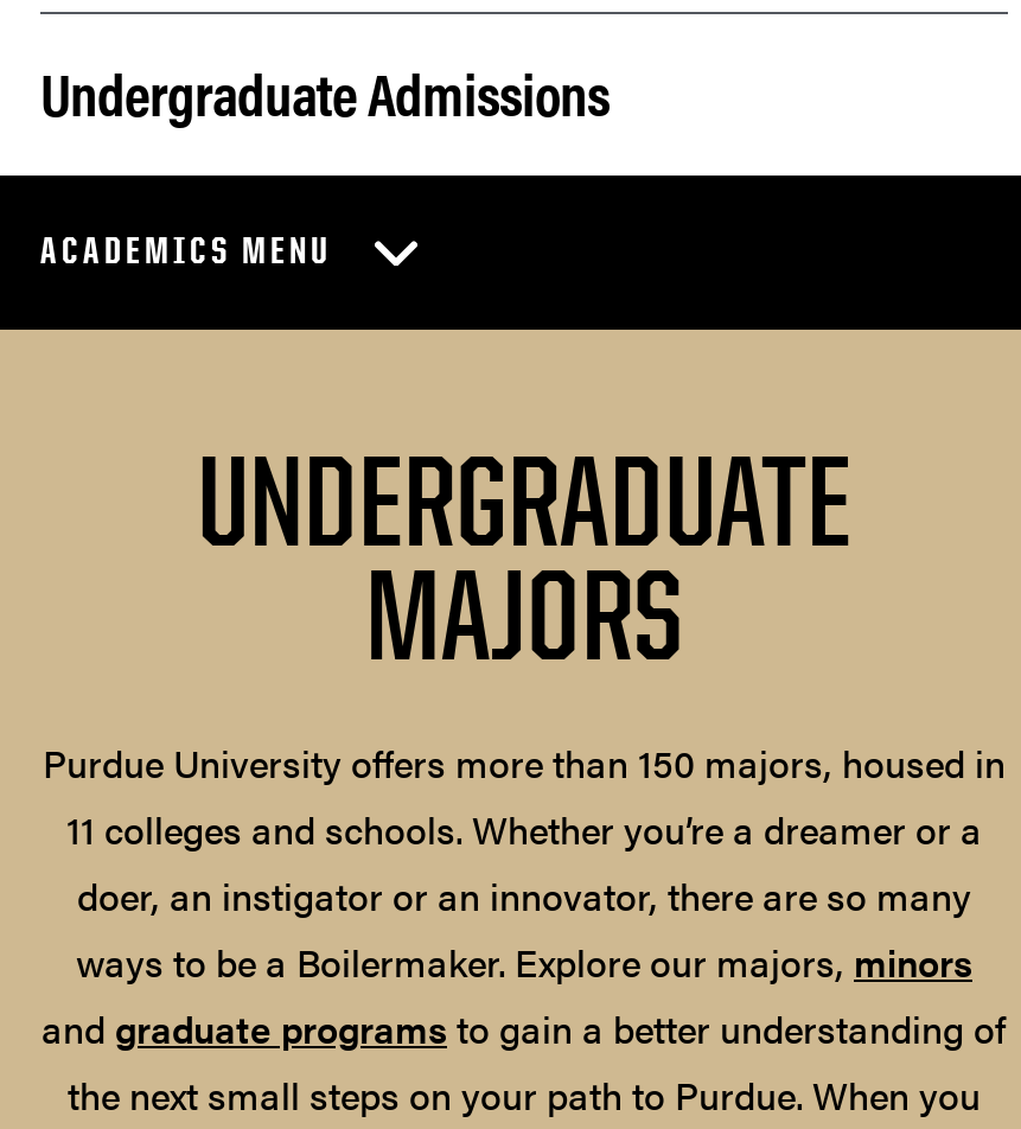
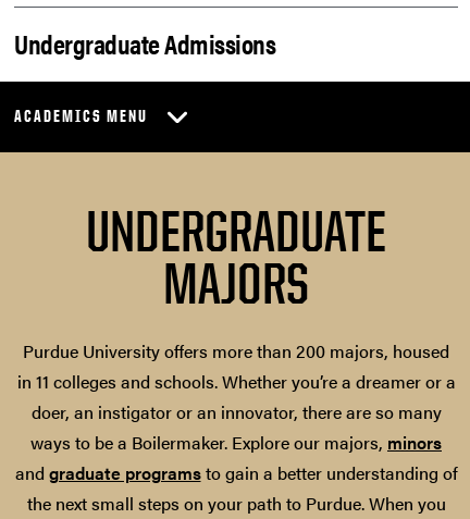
- Purdue University offers more than 150 majors, housed in
- 11 colleges and schools. Whether you’re a dreamer or a
+ Purdue University offers more than 200 majors, housed
+ in 11 colleges and schools. Whether you’re a dreamer or a
